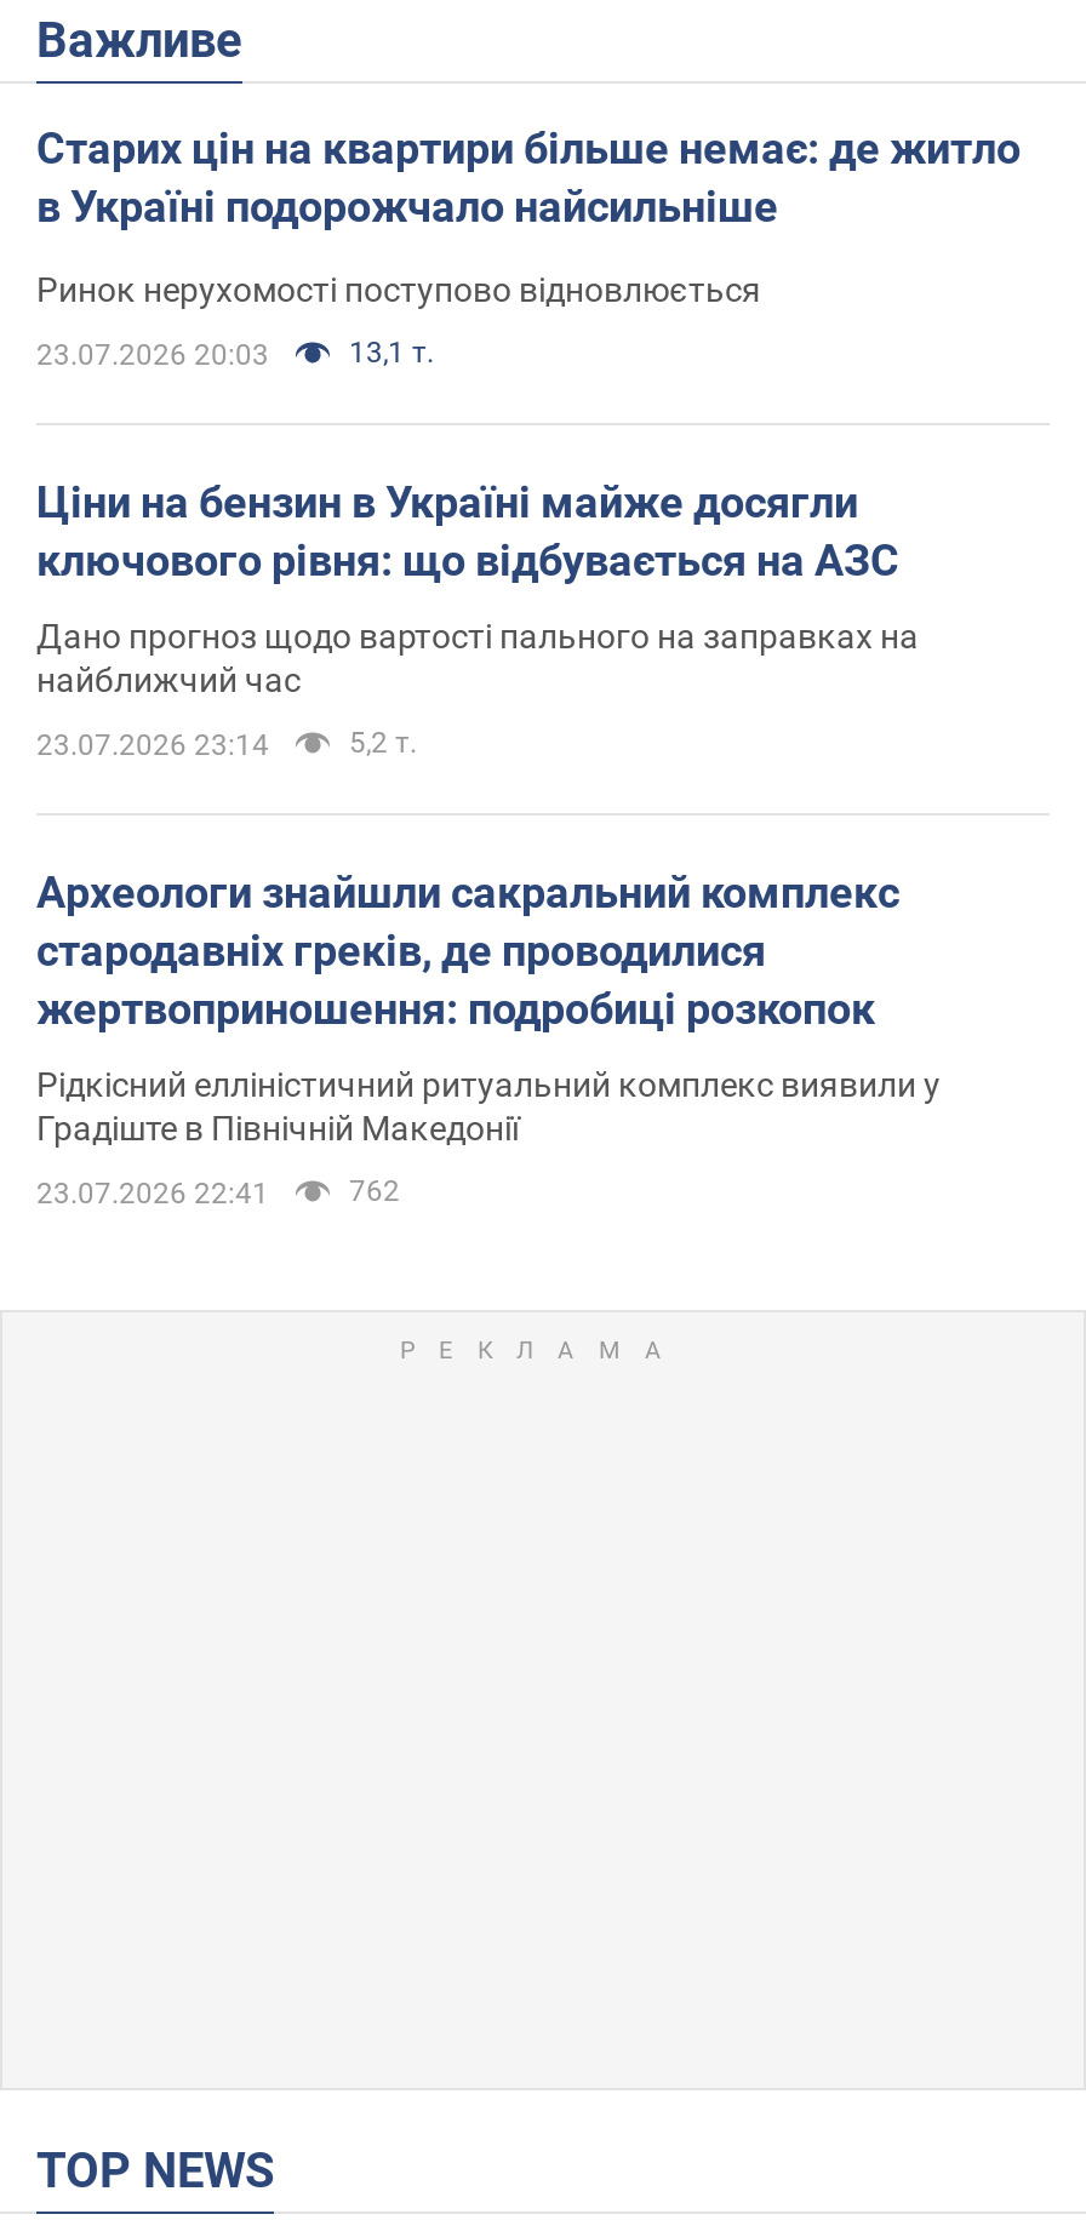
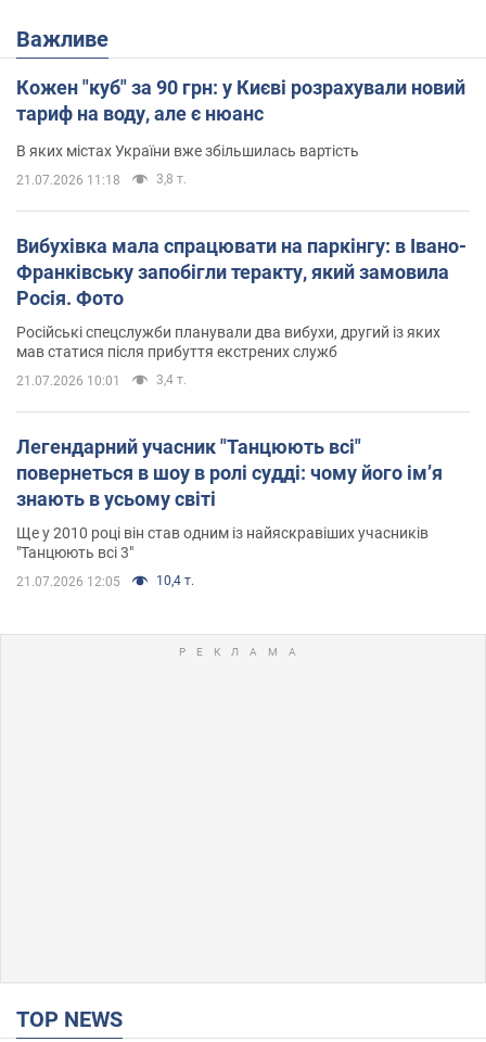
- Старих цін на квартири більше немає: де житло
- в Україні подорожчало найсильніше
+ Кожен "куб" за 90 грн: у Києві розрахували новий
+ тариф на воду, але є нюанс

- Ринок нерухомості поступово відновлюється
+ В яких містах України вже збільшилась вартість

- 23.07.2026 20:03
- 13,1 т.
+ 21.07.2026 11:18
+ 3,8 т.

- Ціни на бензин в Україні майже досягли
- ключового рівня: що відбувається на АЗС
+ Вибухівка мала спрацювати на паркінгу: в Івано-
+ Франківську запобігли теракту, який замовила
+ Росія. Фото

- Дано прогноз щодо вартості пального на заправках на
- найближчий час
+ Російські спецслужби планували два вибухи, другий із яких
+ мав статися після прибуття екстрених служб

- 23.07.2026 23:14
- 5,2 т.
+ 21.07.2026 10:01
+ 3,4 т.

- Археологи знайшли сакральний комплекс
- стародавніх греків, де проводилися
- жертвоприношення: подробиці розкопок
+ Легендарний учасник "Танцюють всі"
+ повернеться в шоу в ролі судді: чому його імʼя
+ знають в усьому світі

- Рідкісний елліністичний ритуальний комплекс виявили у
- Градіште в Північній Македонії
+ Ще у 2010 році він став одним із найяскравіших учасників
+ "Танцюють всі 3"

- 23.07.2026 22:41
- 762
+ 21.07.2026 12:05
+ 10,4 т.
